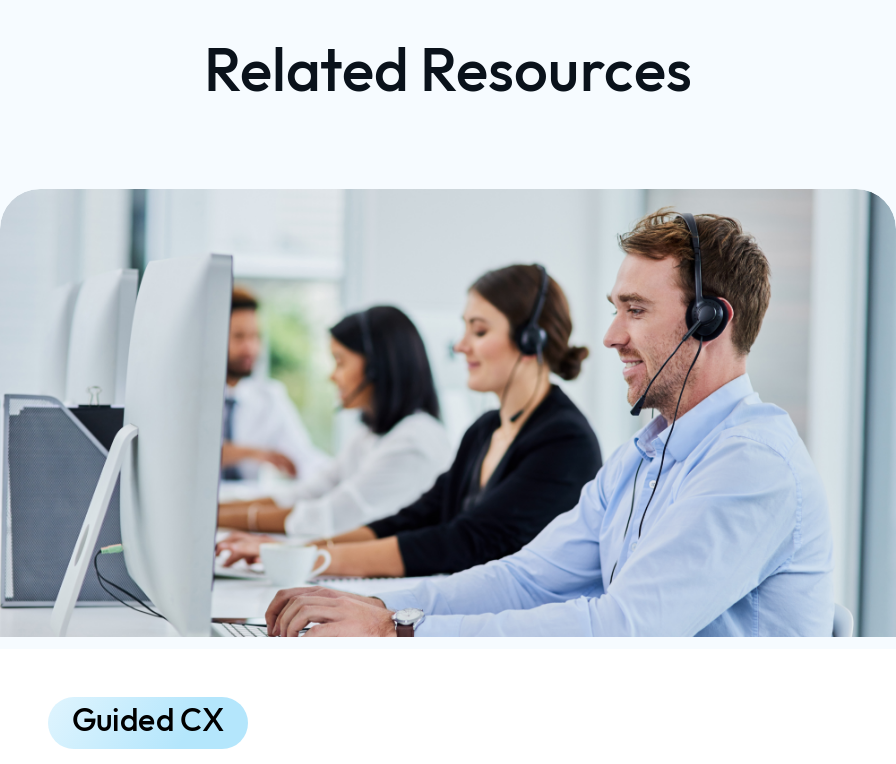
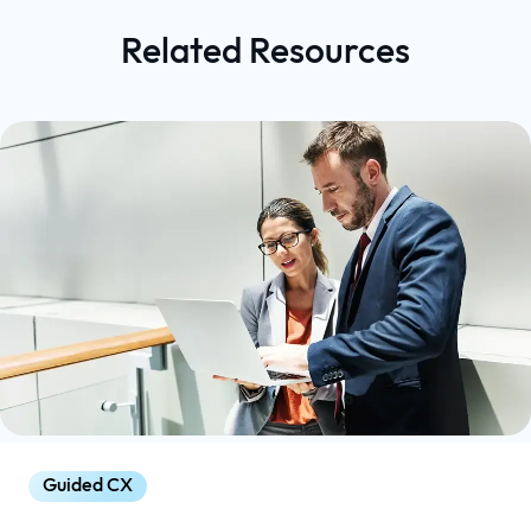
- [image]
+ [image]
